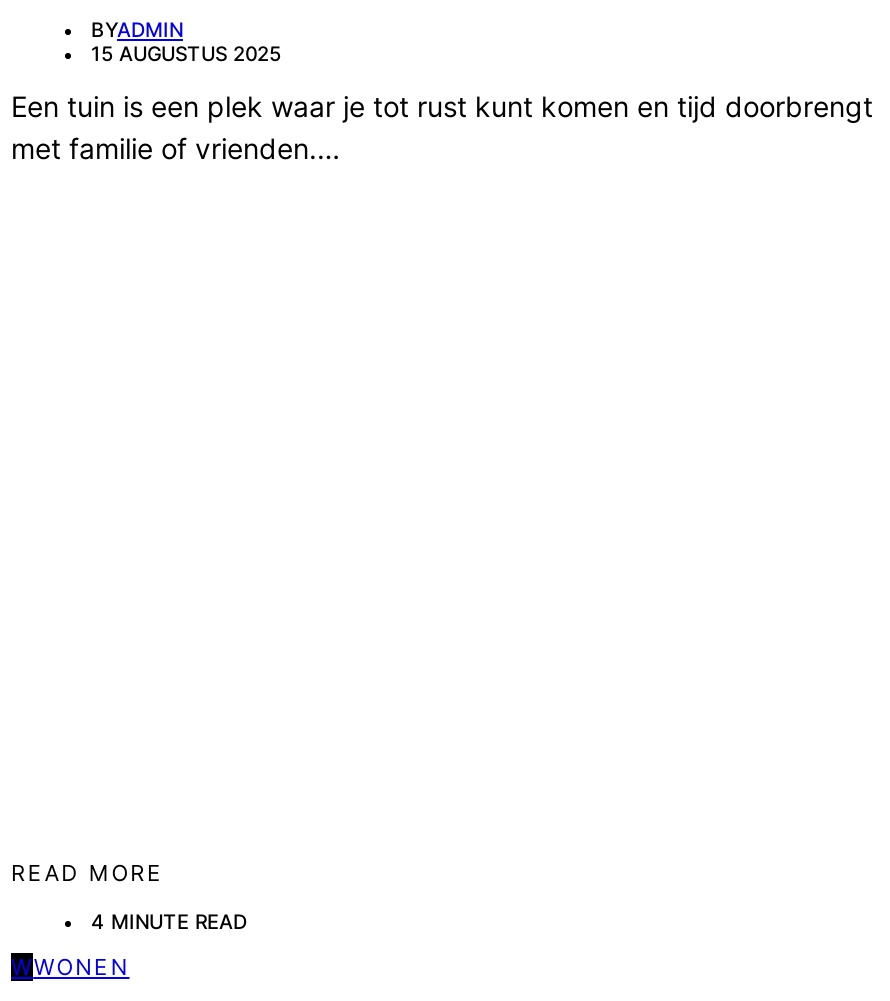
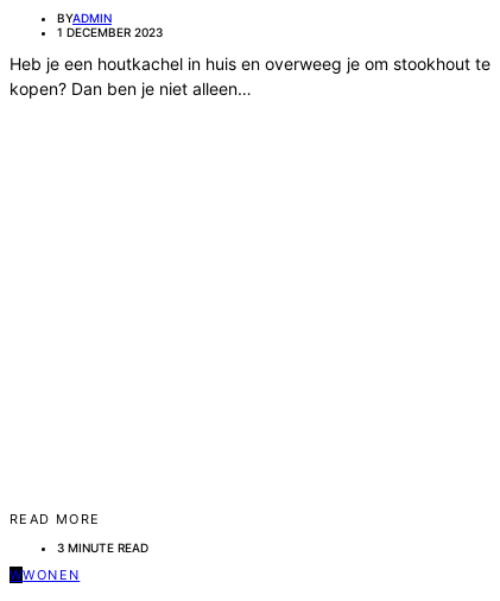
- 15 AUGUSTUS 2025
+ 1 DECEMBER 2023

- Een tuin is een plek waar je tot rust kunt komen en tijd doorbrengt
- met familie of vrienden.…
+ Heb je een houtkachel in huis en overweeg je om stookhout te
+ kopen? Dan ben je niet alleen…

- 4 MINUTE READ
+ 3 MINUTE READ
